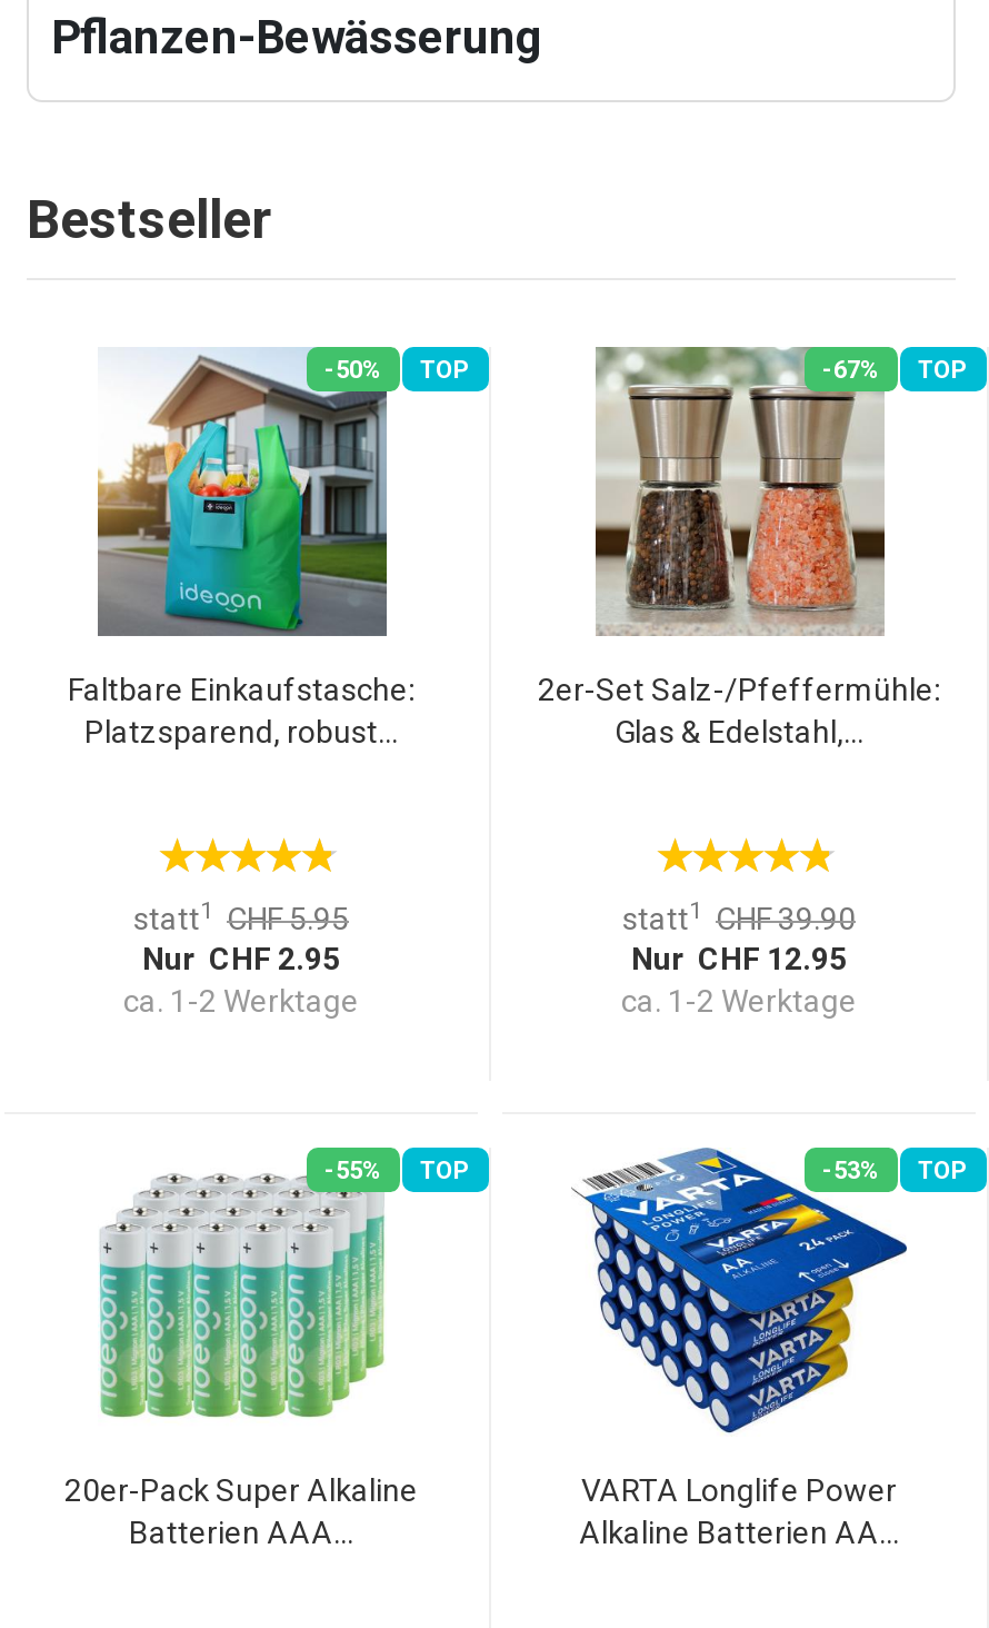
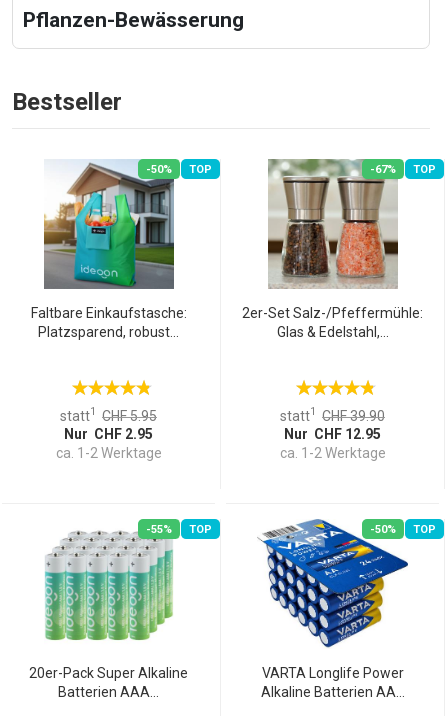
- -53% TOP
+ -50% TOP
